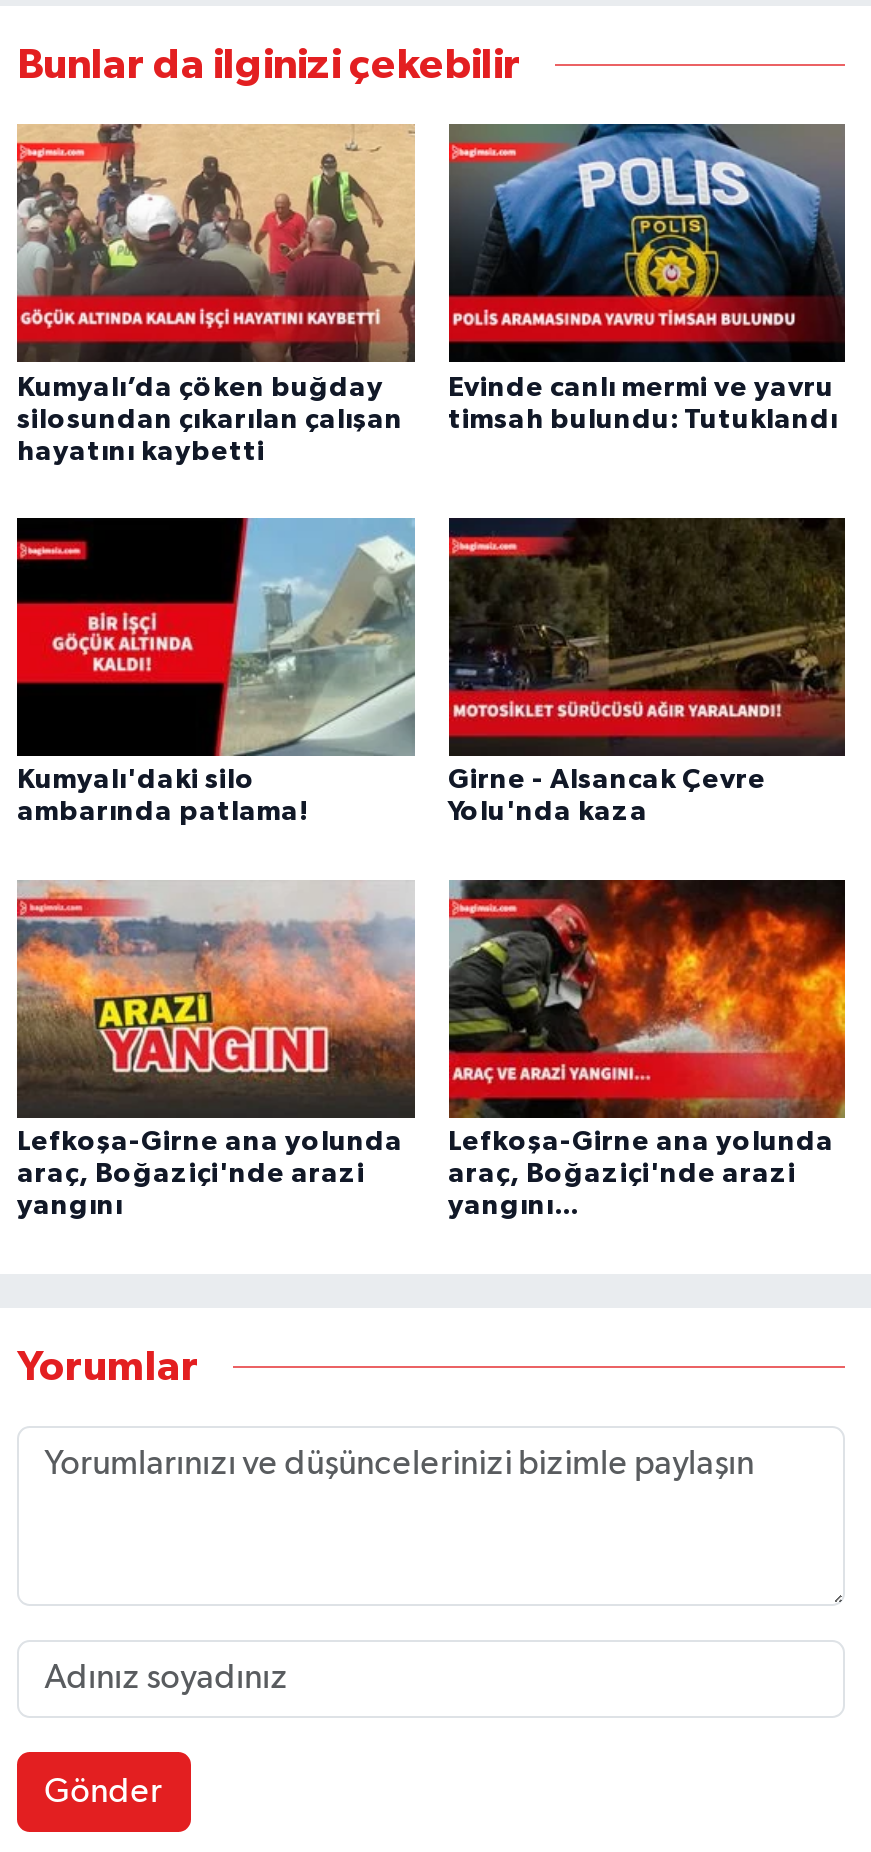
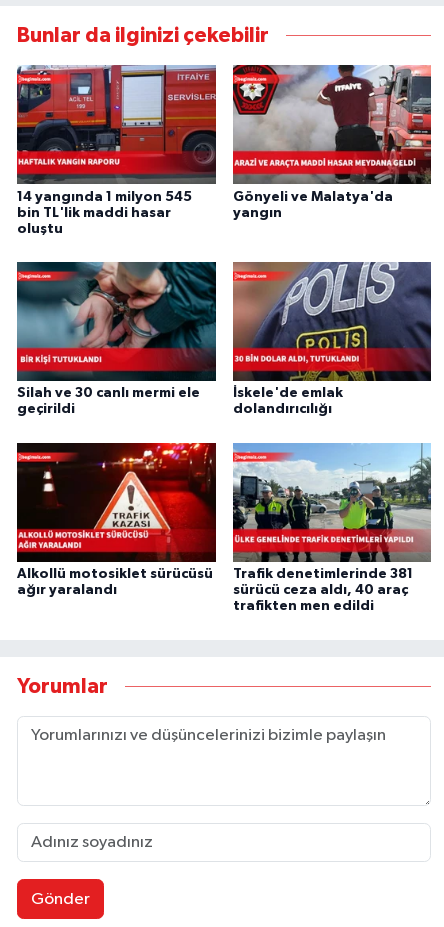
- [image]
- Kumyalı’da çöken buğday
- silosundan çıkarılan çalışan
- hayatını kaybetti
+ [image]
+ 14 yangında 1 milyon 545
+ bin TL'lik maddi hasar
+ oluştu

- [image]
- Evinde canlı mermi ve yavru
- timsah bulundu: Tutuklandı
+ [image]
+ Gönyeli ve Malatya'da
+ yangın

- [image]
- Kumyalı'daki silo
- ambarında patlama!
+ [image]
+ Silah ve 30 canlı mermi ele
+ geçirildi

- [image]
- Girne - Alsancak Çevre
- Yolu'nda kaza
+ [image]
+ İskele'de emlak
+ dolandırıcılığı

- [image]
- Lefkoşa-Girne ana yolunda
- araç, Boğaziçi'nde arazi
- yangını
+ [image]
+ Alkollü motosiklet sürücüsü
+ ağır yaralandı

- [image]
- Lefkoşa-Girne ana yolunda
- araç, Boğaziçi'nde arazi
- yangını...
+ [image]
+ Trafik denetimlerinde 381
+ sürücü ceza aldı, 40 araç
+ trafikten men edildi
